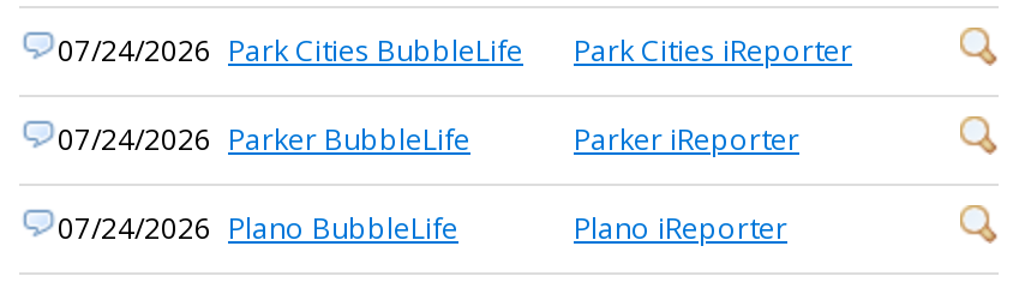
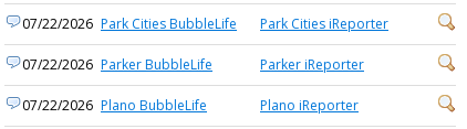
- 07/24/2026 Park Cities BubbleLife
+ 07/22/2026 Park Cities BubbleLife

- 07/24/2026 Parker BubbleLife
+ 07/22/2026 Parker BubbleLife

- 07/24/2026 Plano BubbleLife
+ 07/22/2026 Plano BubbleLife
